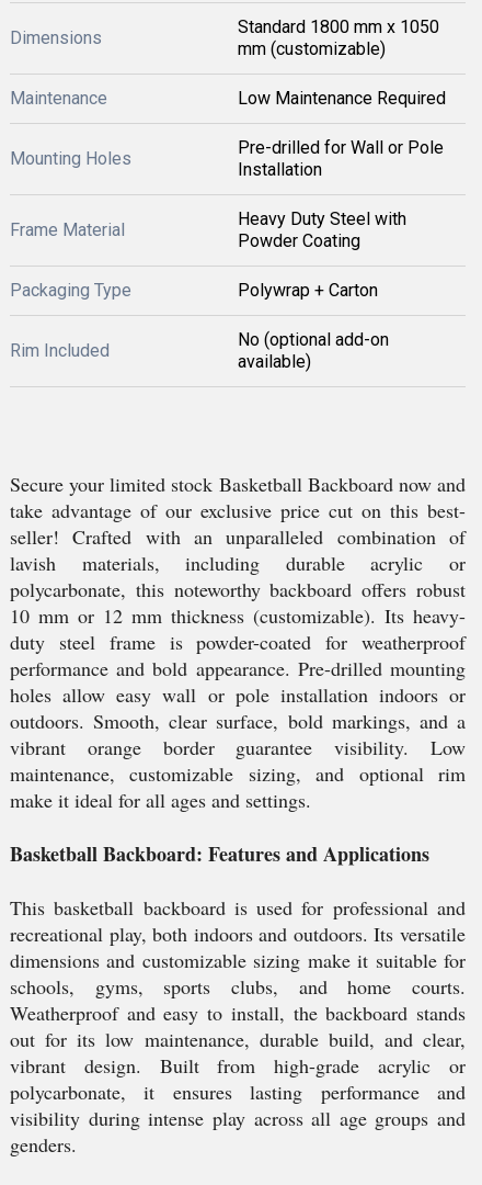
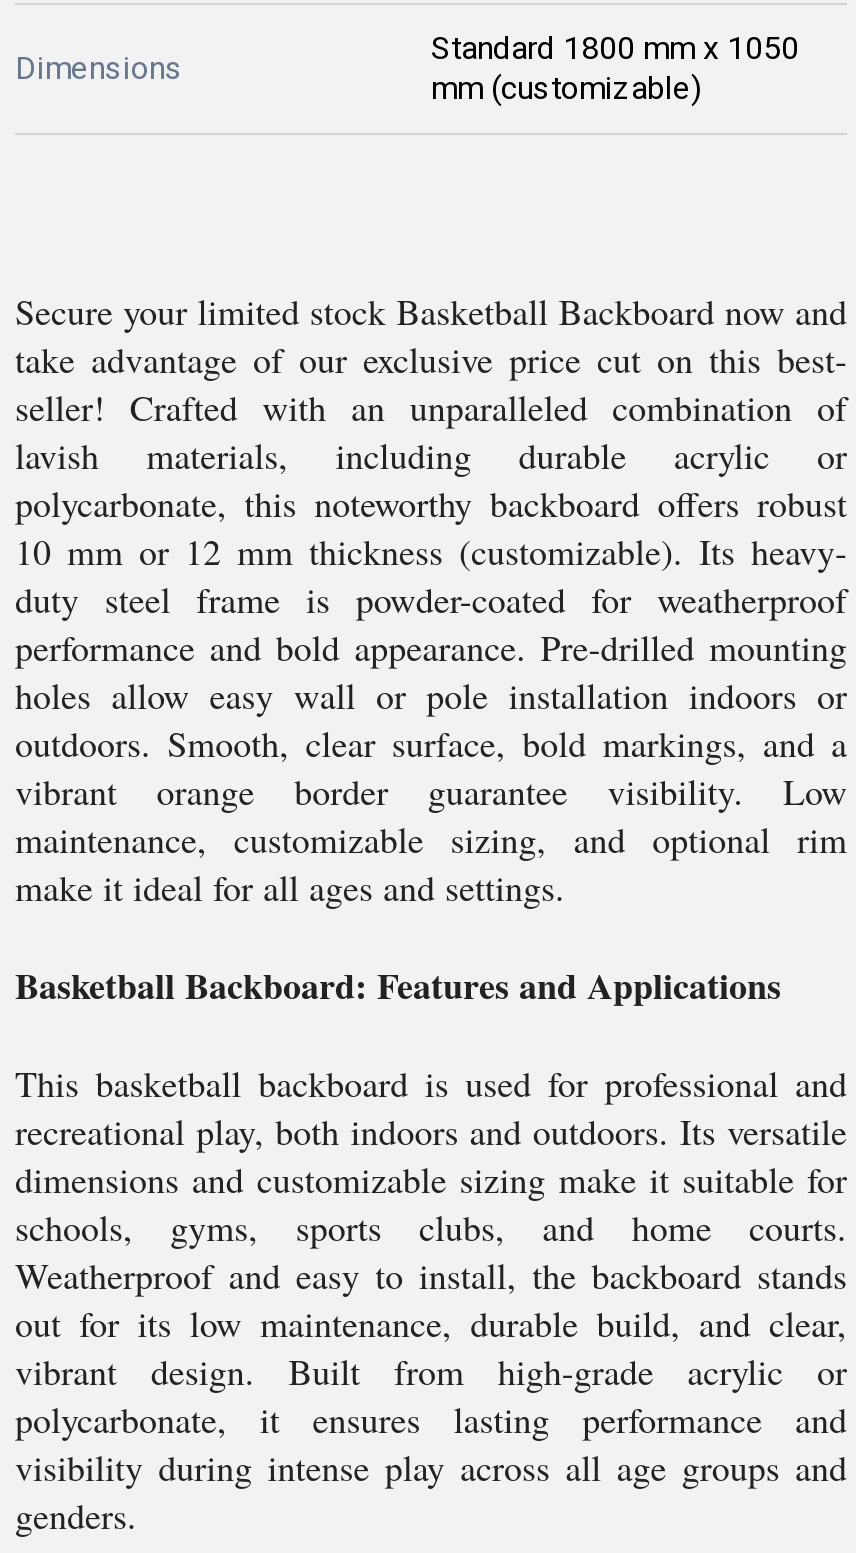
- Maintenance
- Low Maintenance Required
- Mounting Holes

- Pre-drilled for Wall or Pole
- Installation
- Frame Material

- Heavy Duty Steel with
- Powder Coating
- Packaging Type
- Polywrap + Carton
- Rim Included

- No (optional add-on
- available)
